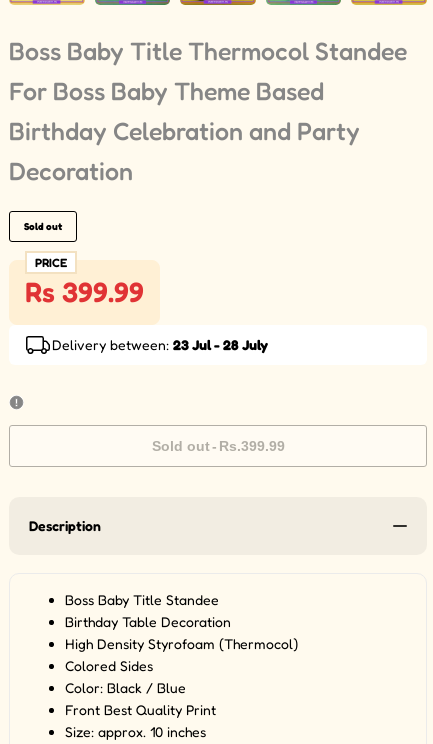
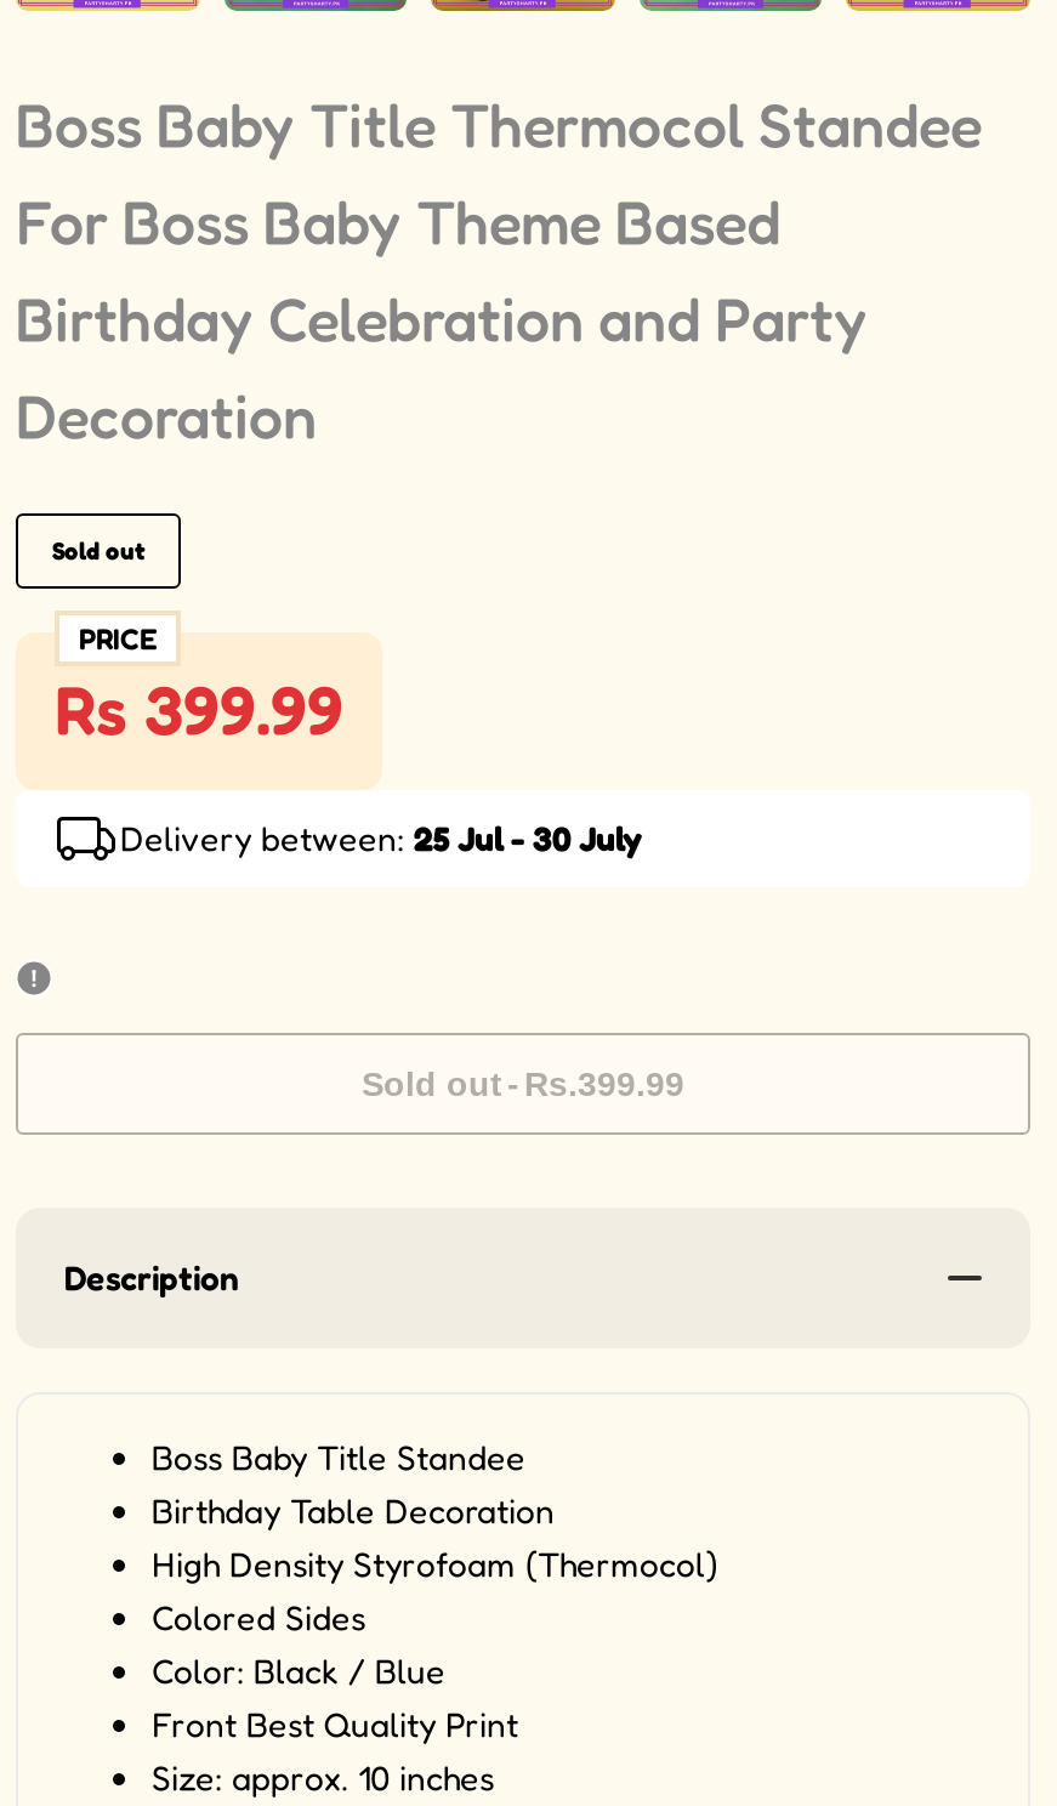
- Delivery between: 23 Jul - 28 July
+ Delivery between: 25 Jul - 30 July
